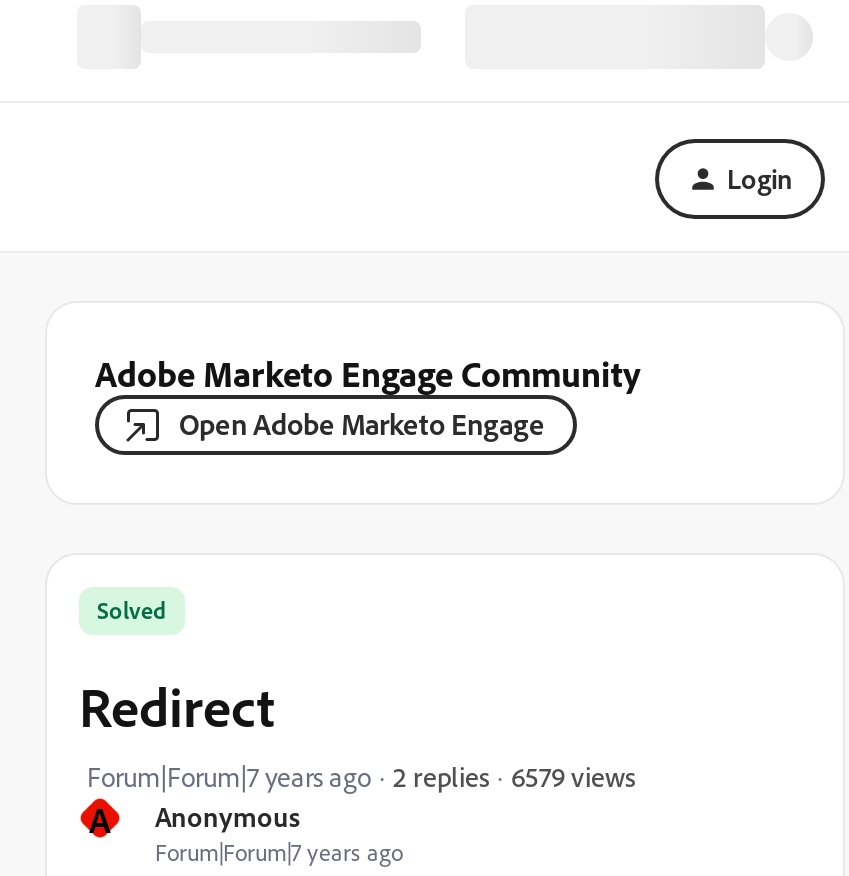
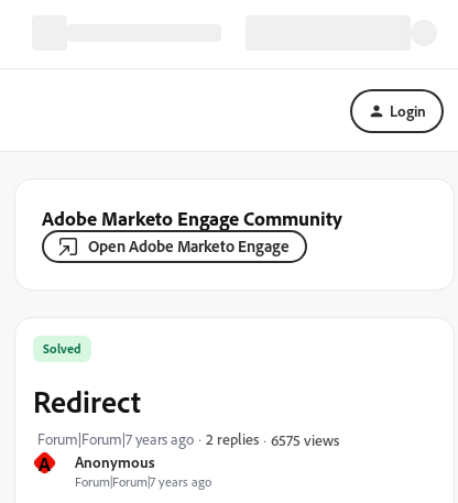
- 6579 views
+ 6575 views
